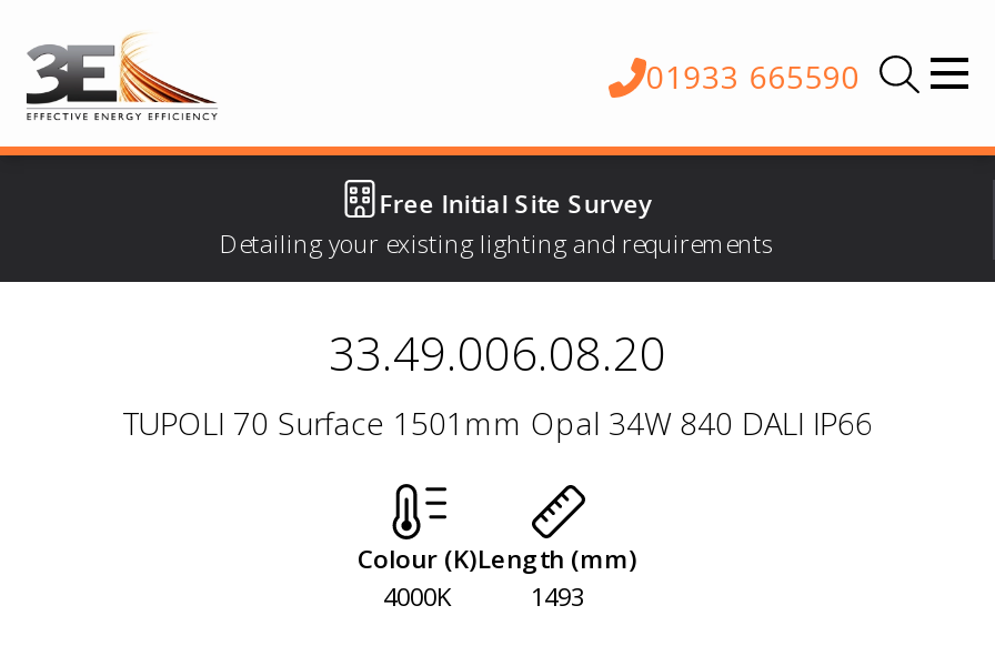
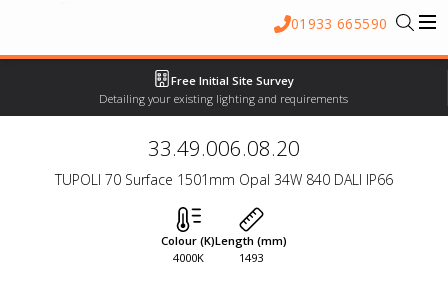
- [image]
